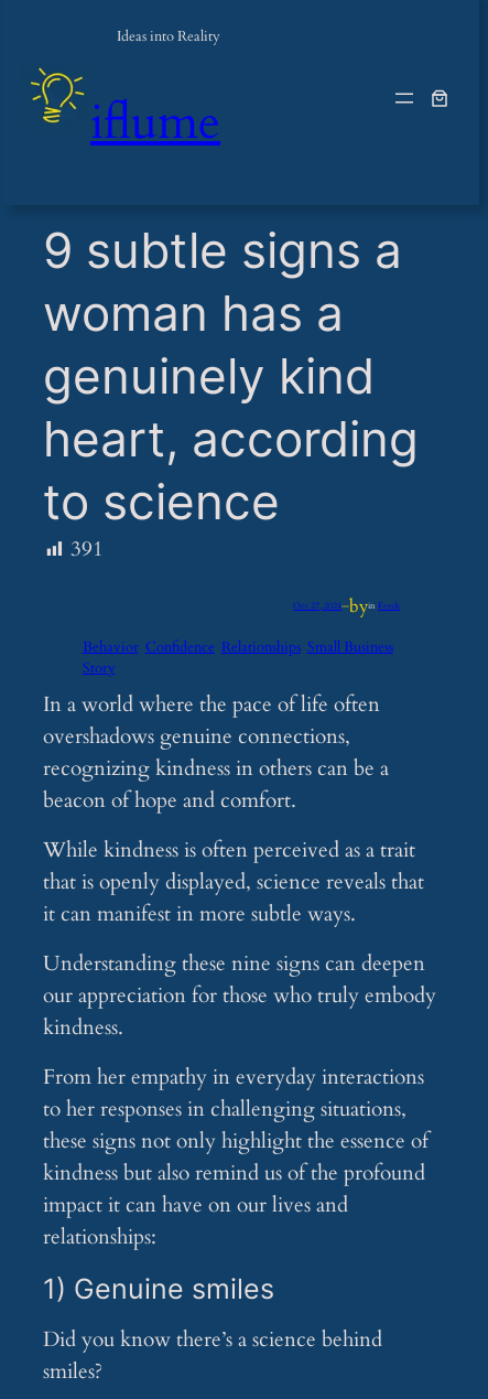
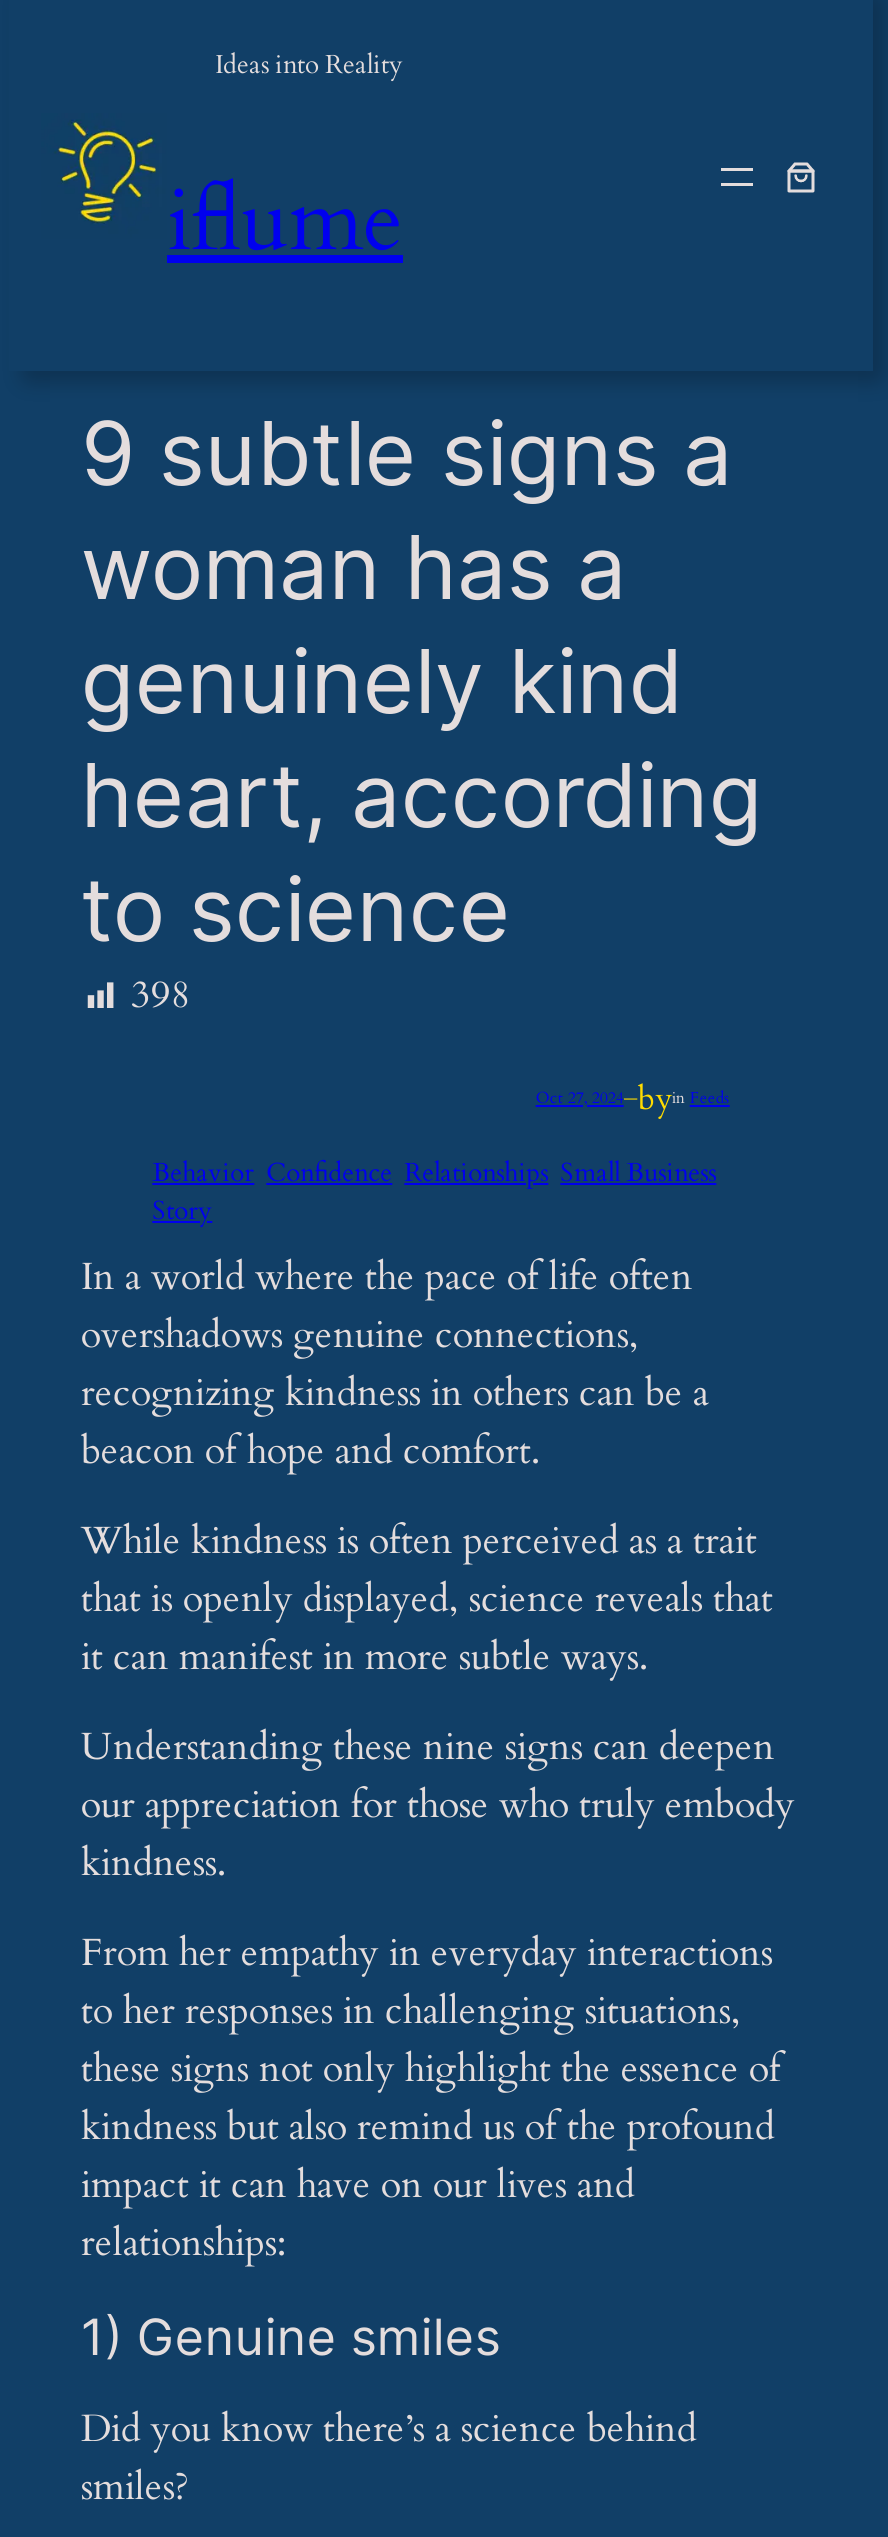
- 391
+ 398
